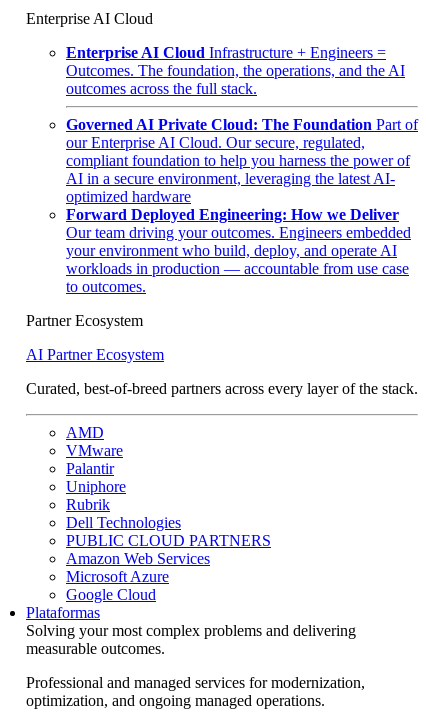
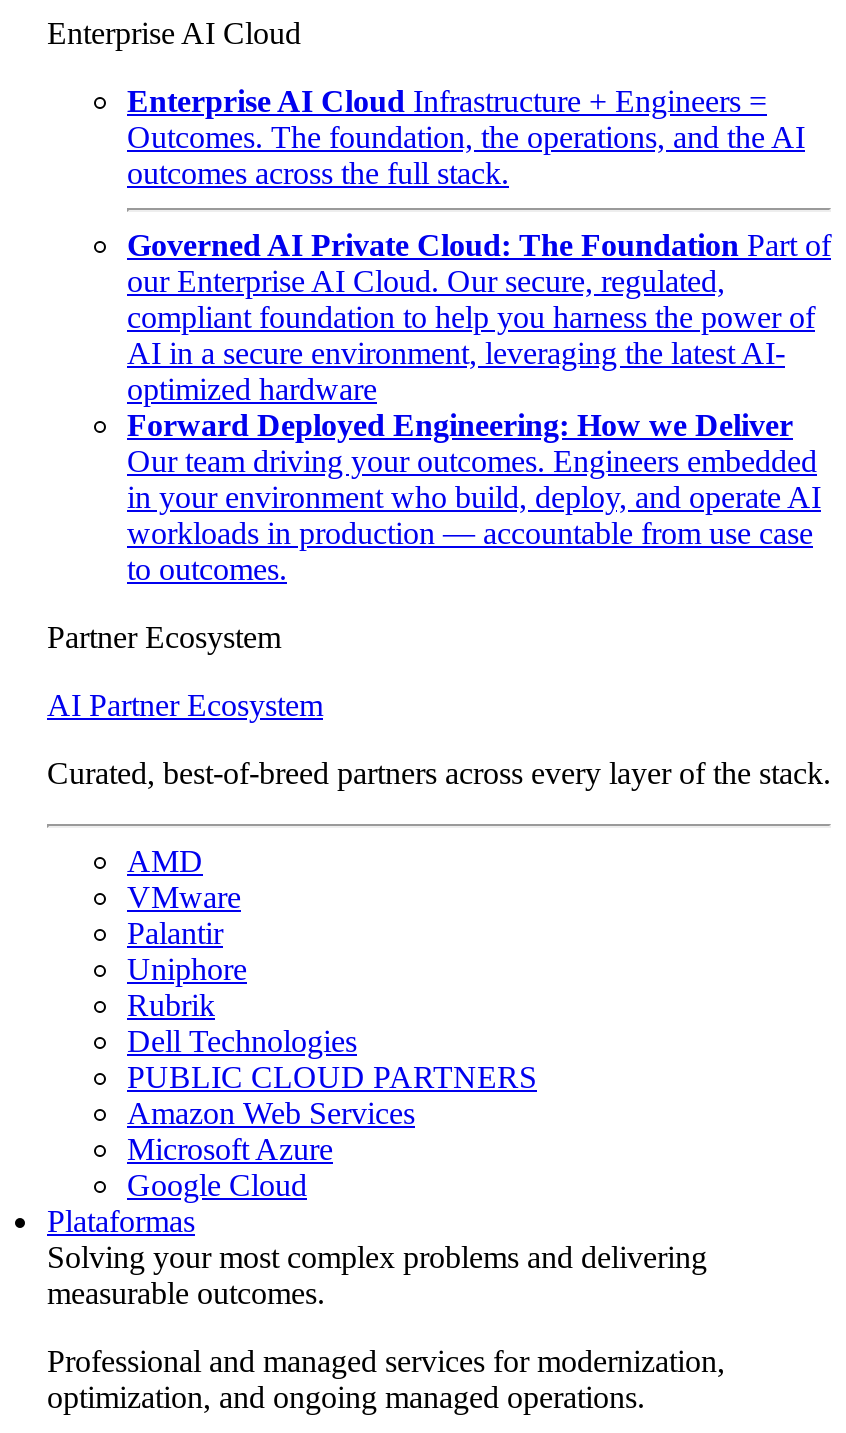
- your environment who build, deploy, and operate AI
+ in your environment who build, deploy, and operate AI
